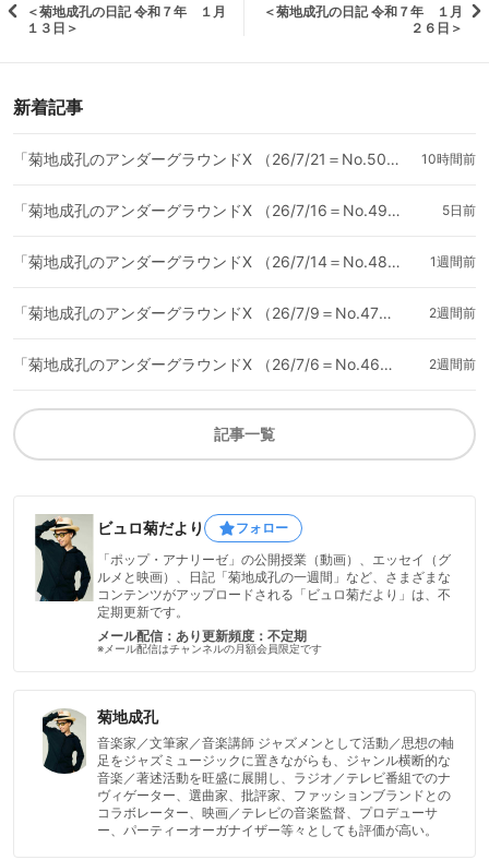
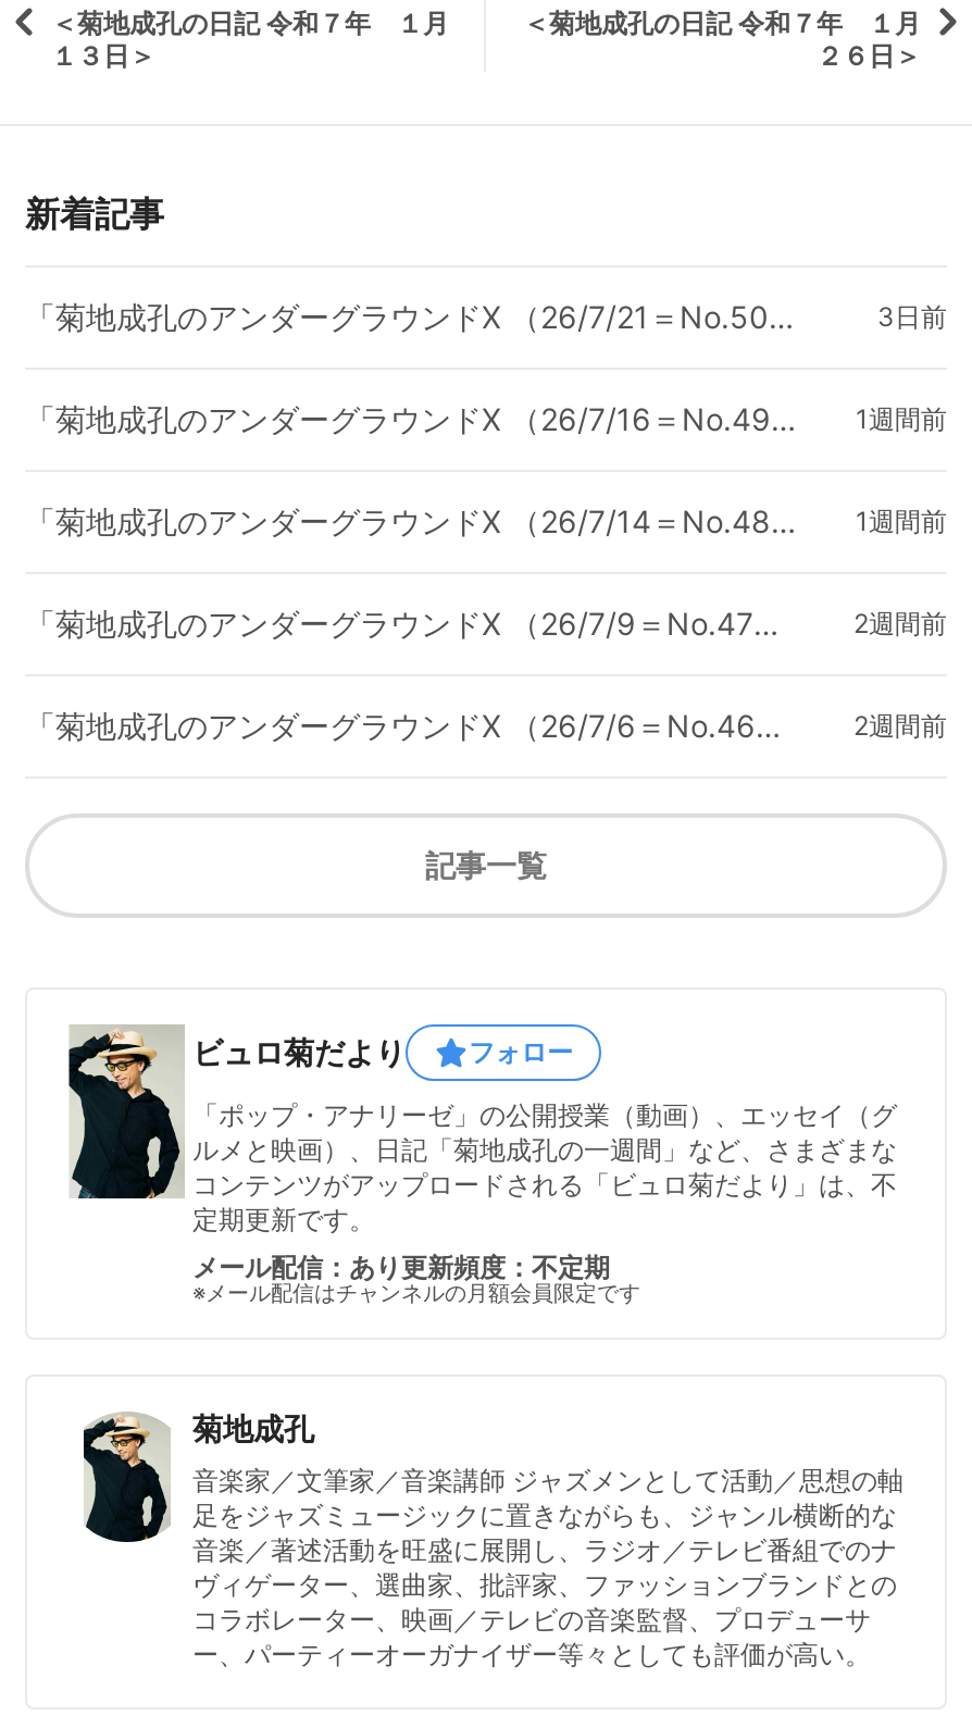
- 10時間前
+ 3日前

- 5日前
+ 1週間前
